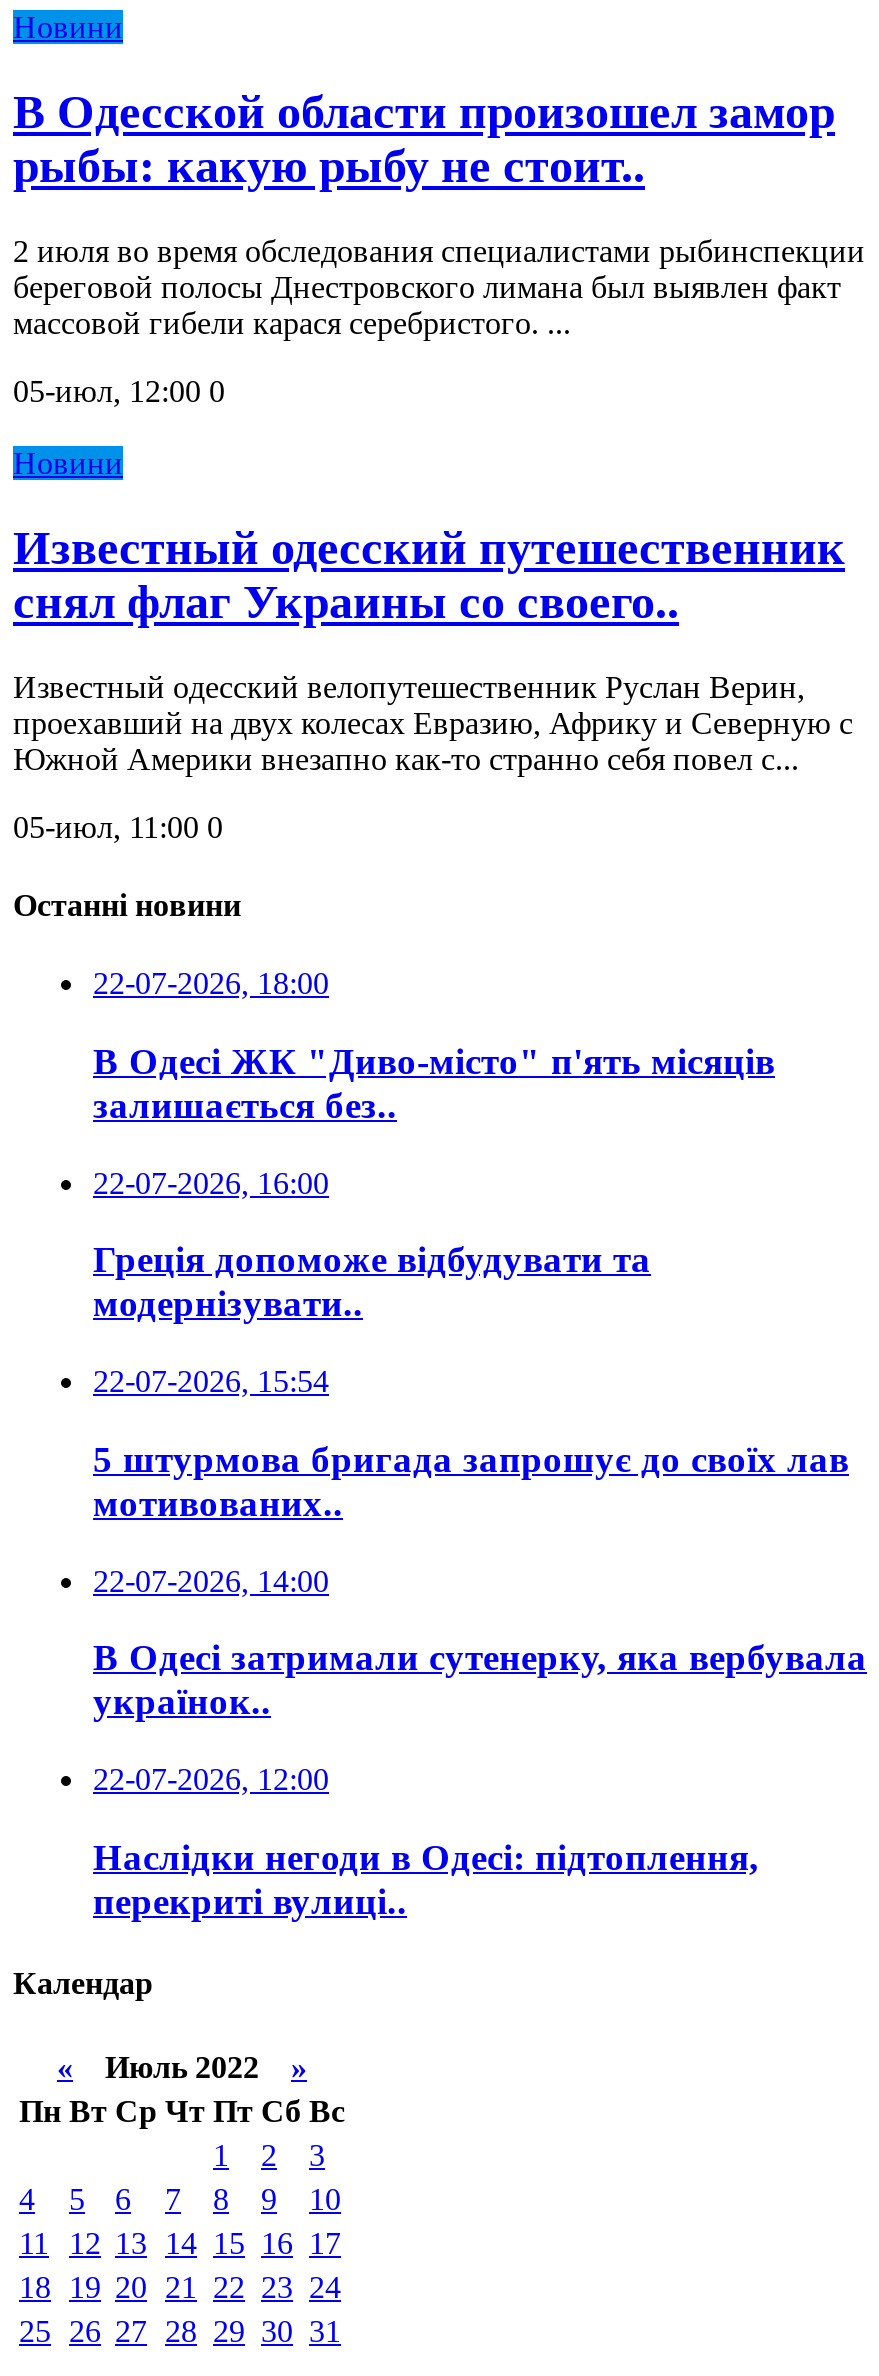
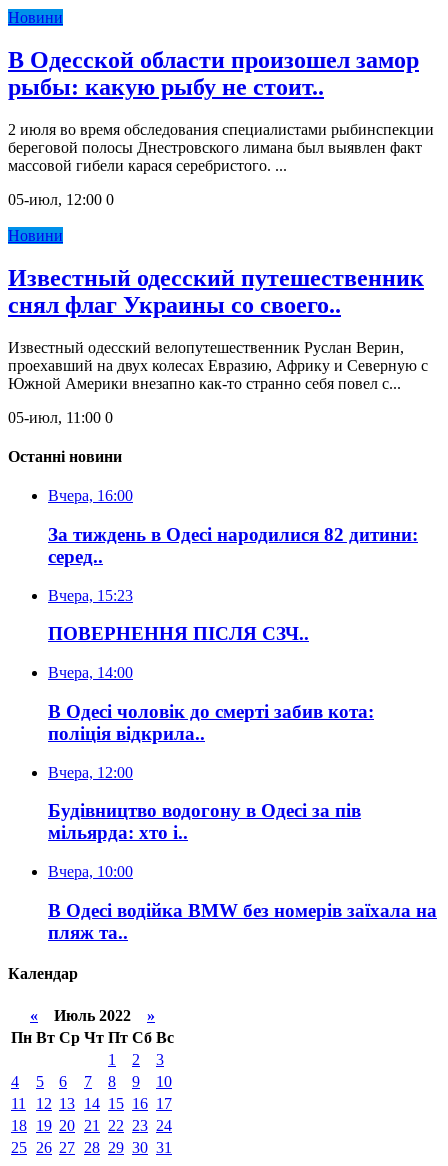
- 22-07-2026, 18:00
+ Вчера, 16:00

- В Одесі ЖК "Диво-місто" п'ять місяців
- залишається без..
+ За тиждень в Одесі народилися 82 дитини:
+ серед..

- 22-07-2026, 16:00
+ Вчера, 15:23

- Греція допоможе відбудувати та
- модернізувати..
+ ПОВЕРНЕННЯ ПІСЛЯ СЗЧ..

- 22-07-2026, 15:54
+ Вчера, 14:00

- 5 штурмова бригада запрошує до своїх лав
- мотивованих..
+ В Одесі чоловік до смерті забив кота:
+ поліція відкрила..

- 22-07-2026, 14:00
+ Вчера, 12:00

- В Одесі затримали сутенерку, яка вербувала
- українок..
+ Будівництво водогону в Одесі за пів
+ мільярда: хто і..

- 22-07-2026, 12:00
+ Вчера, 10:00

- Наслідки негоди в Одесі: підтоплення,
- перекриті вулиці..
+ В Одесі водійка BMW без номерів заїхала на
+ пляж та..
